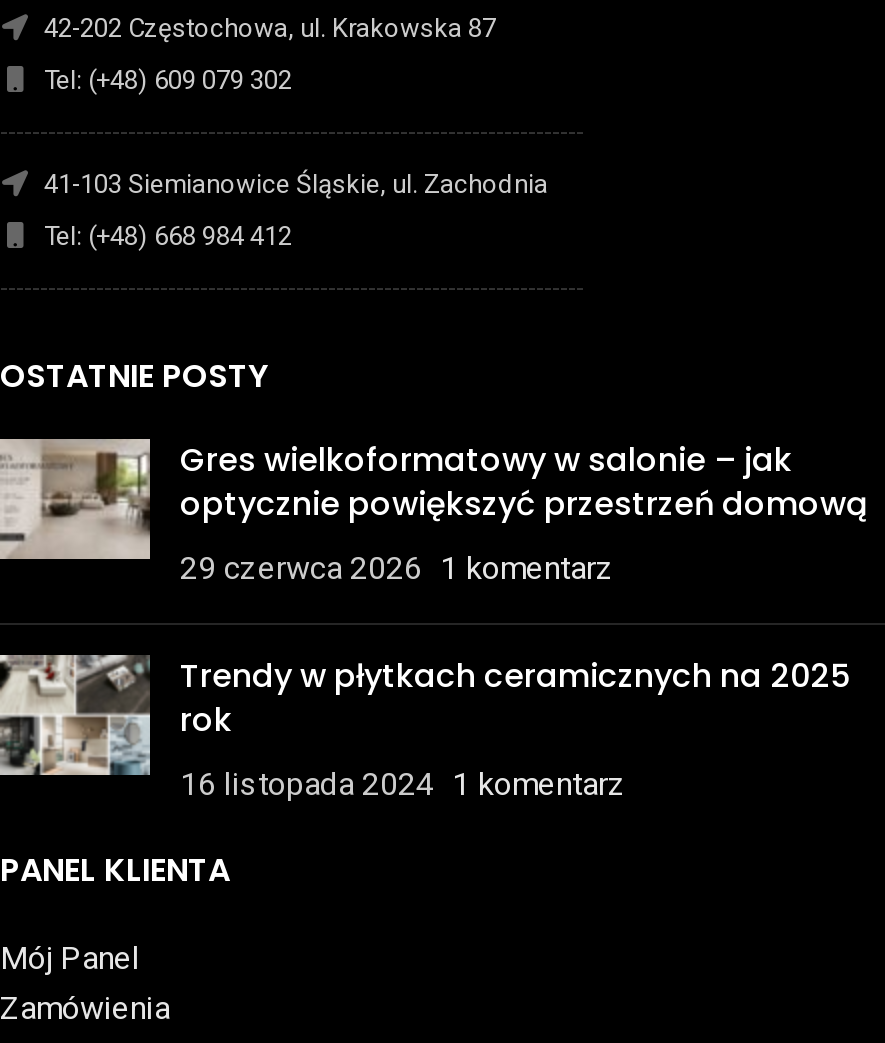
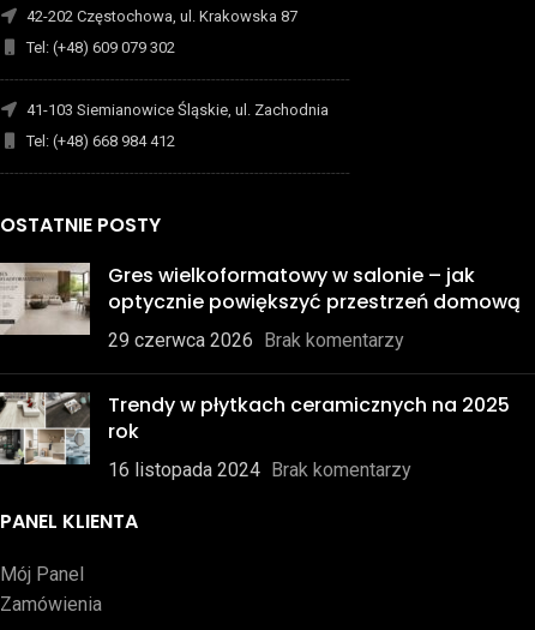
- 29 czerwca 2026 1 komentarz
+ 29 czerwca 2026 Brak komentarzy

- 16 listopada 2024 1 komentarz
+ 16 listopada 2024 Brak komentarzy
